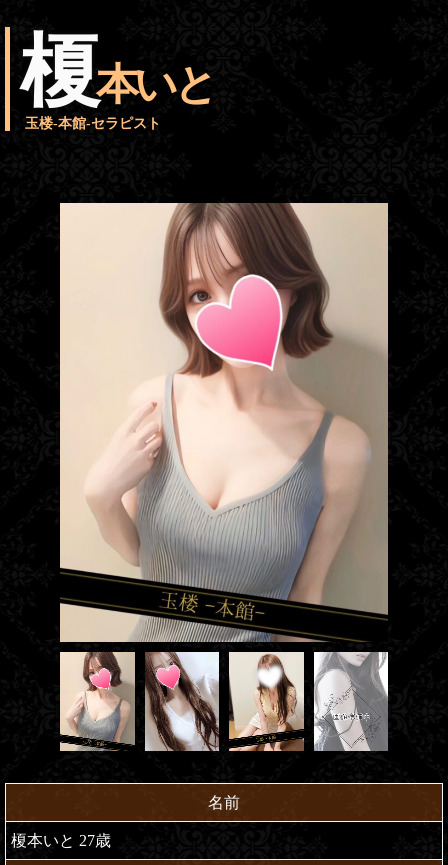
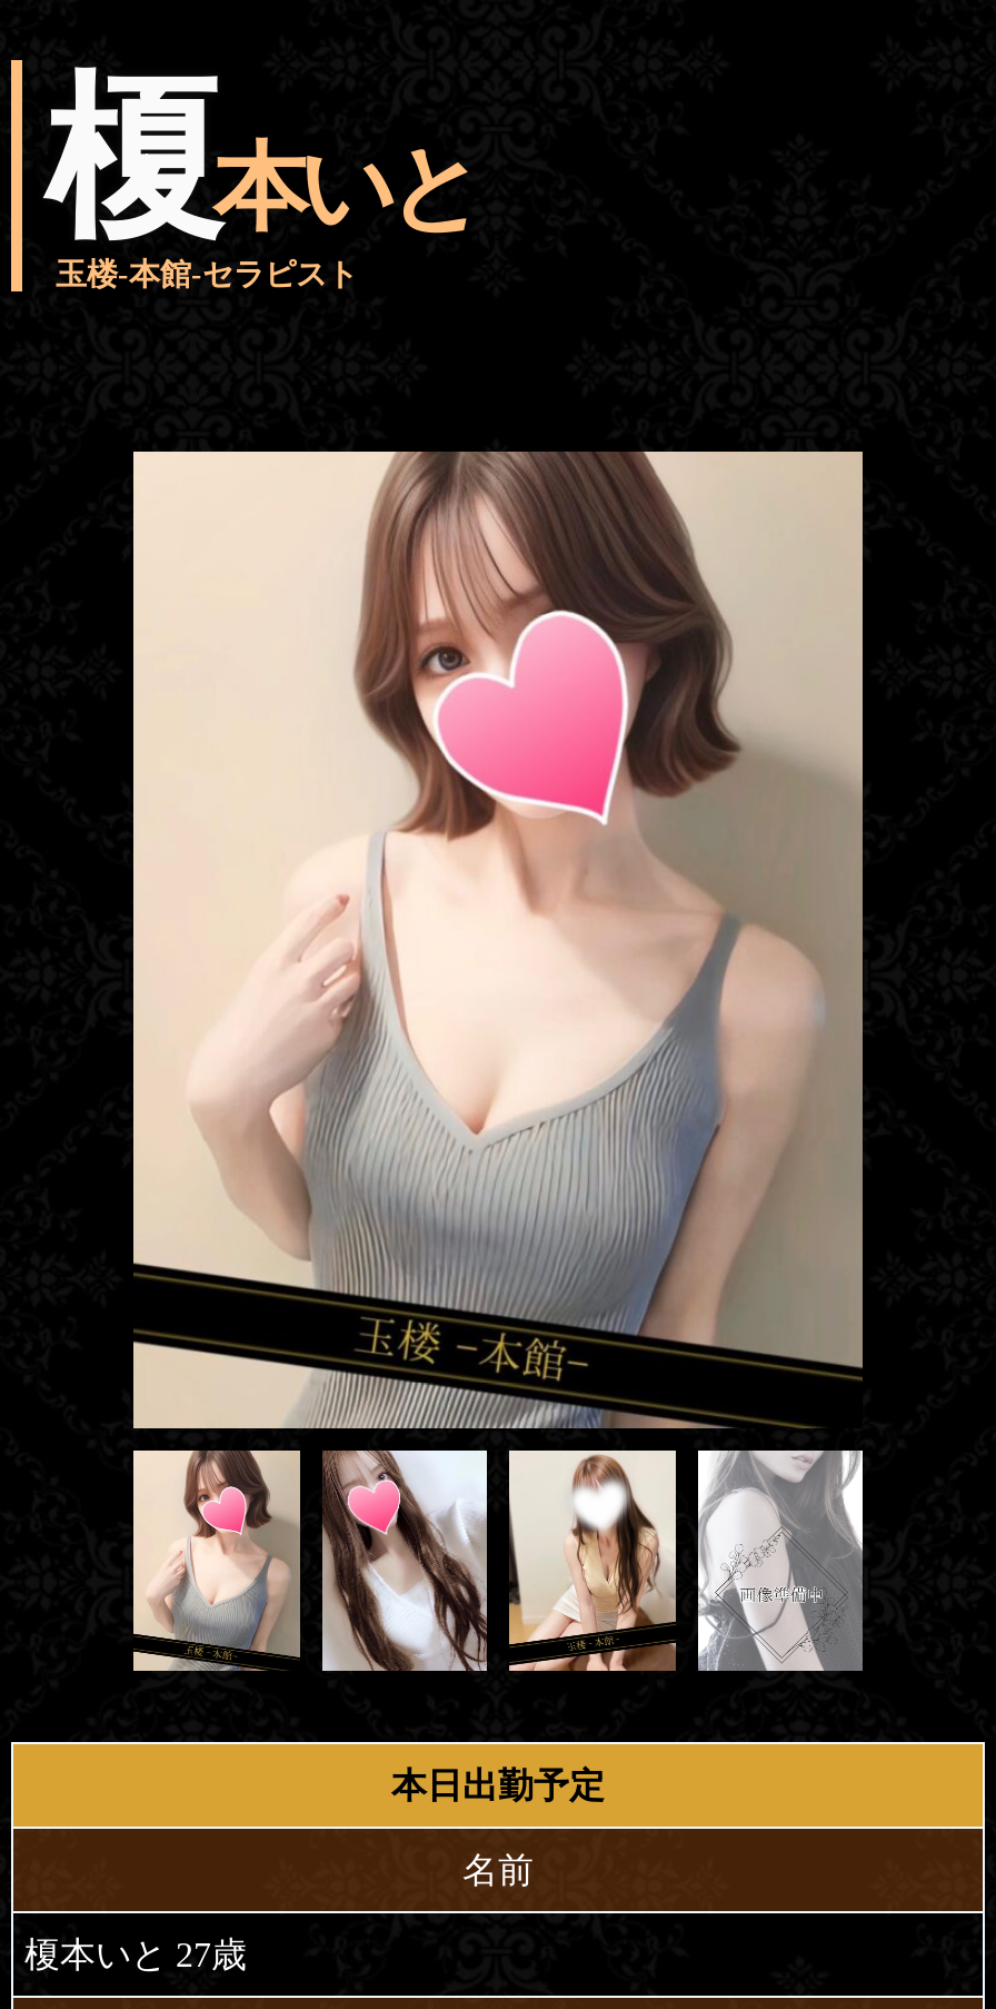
+ 本日出勤予定
